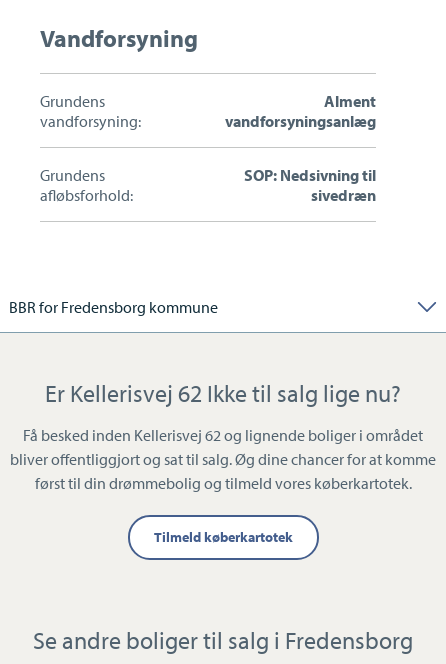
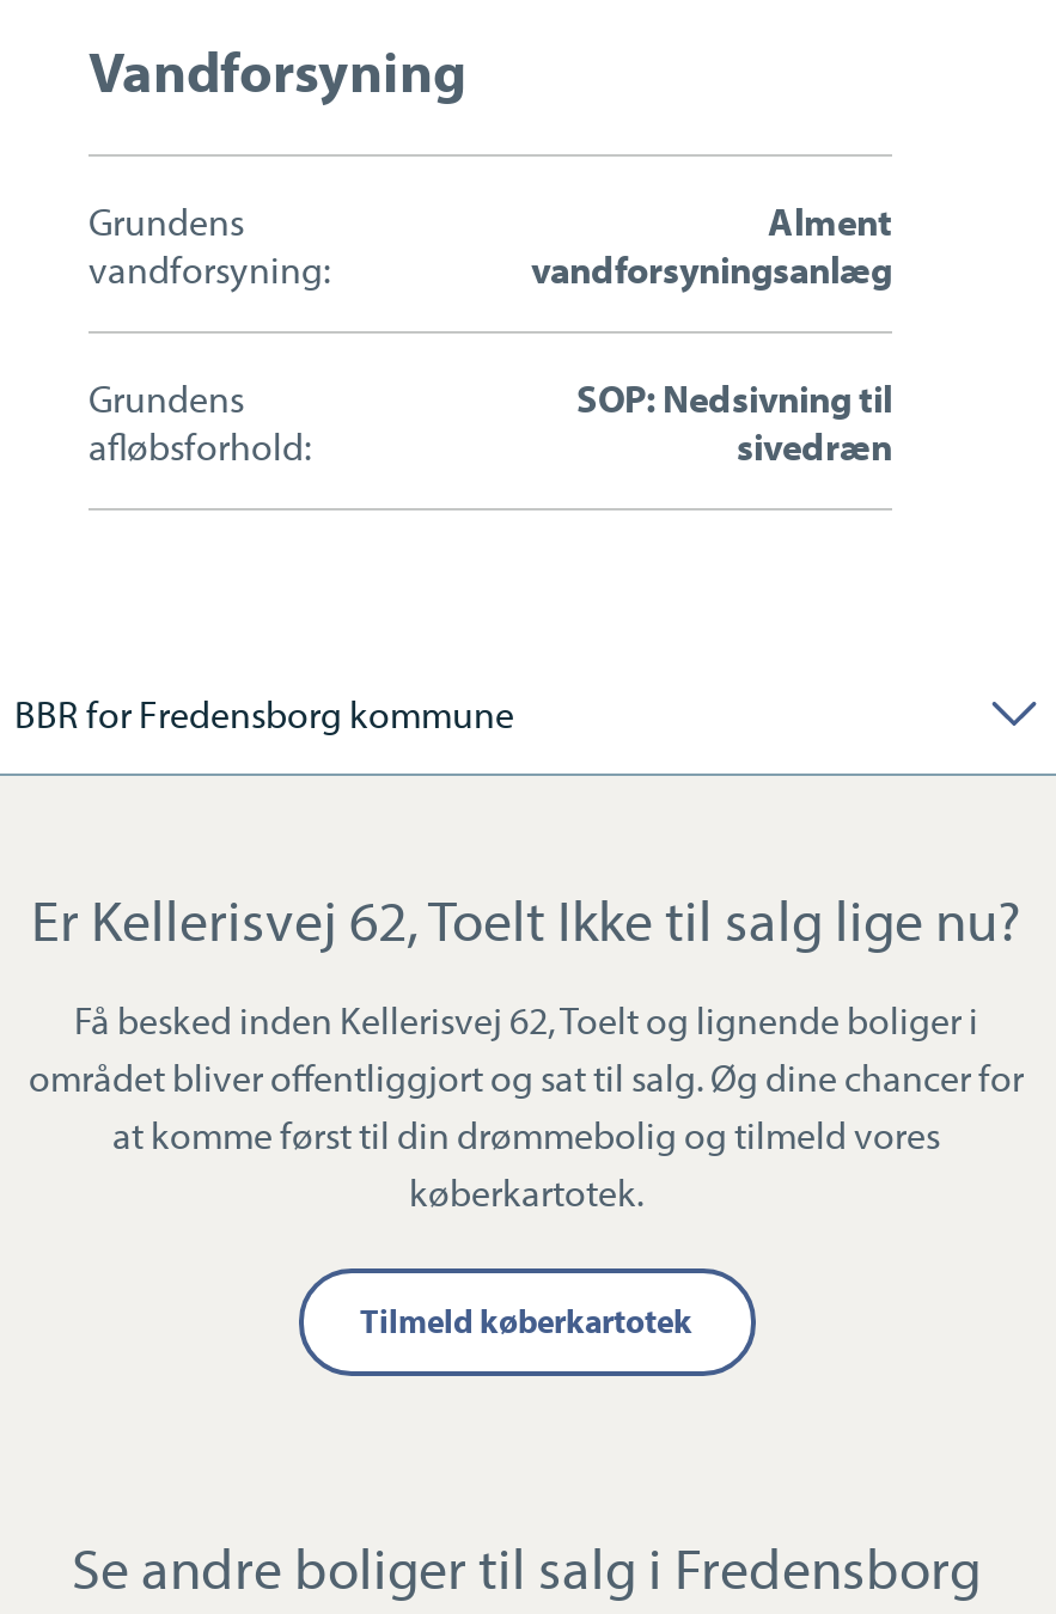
- Er Kellerisvej 62 Ikke til salg lige nu?
+ Er Kellerisvej 62, Toelt Ikke til salg lige nu?

- Få besked inden Kellerisvej 62 og lignende boliger i området
- bliver offentliggjort og sat til salg. Øg dine chancer for at komme
- først til din drømmebolig og tilmeld vores køberkartotek.
+ Få besked inden Kellerisvej 62, Toelt og lignende boliger i
+ området bliver offentliggjort og sat til salg. Øg dine chancer for
+ at komme først til din drømmebolig og tilmeld vores
+ køberkartotek.
